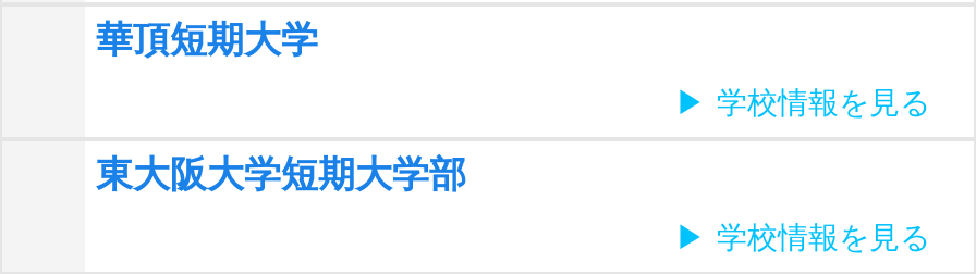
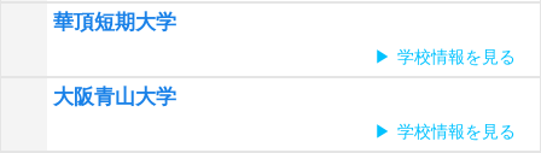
- 東大阪大学短期大学部
+ 大阪青山大学
